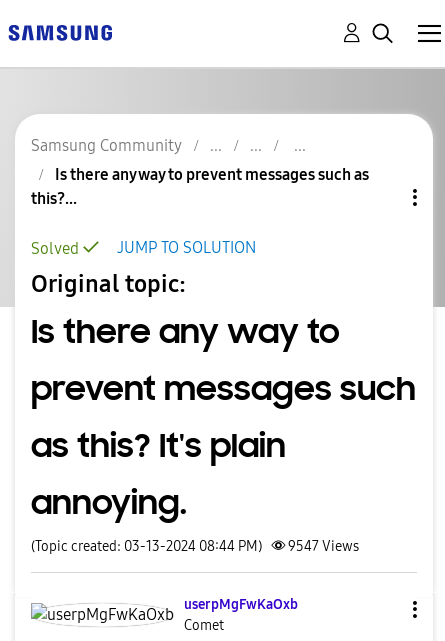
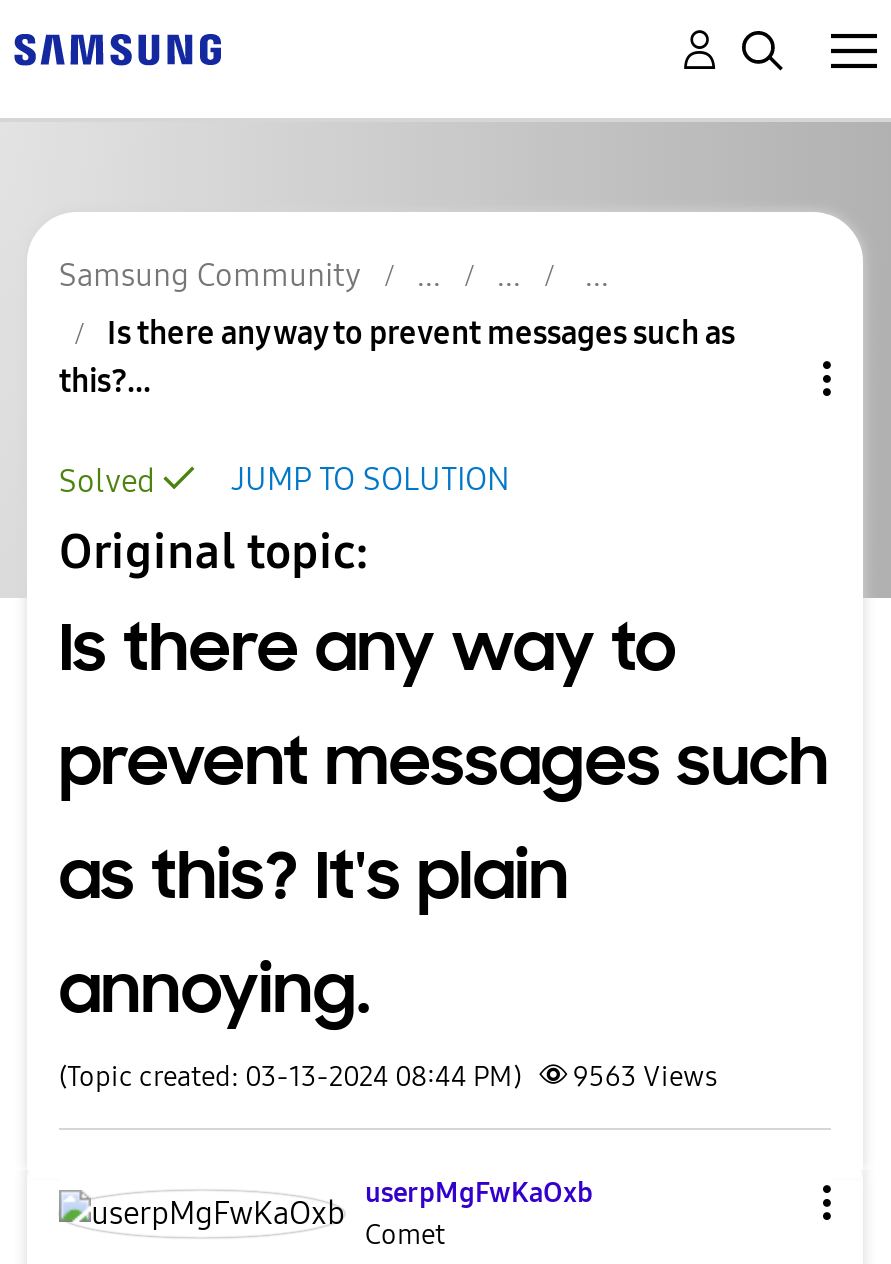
- (Topic created: 03-13-2024 08:44 PM) 9547 Views
+ (Topic created: 03-13-2024 08:44 PM) 9563 Views
